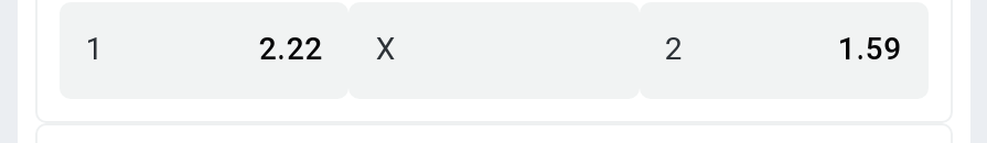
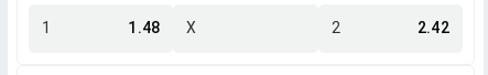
- 2.22 X
+ 1.48 X

- 1.59
+ 2.42
